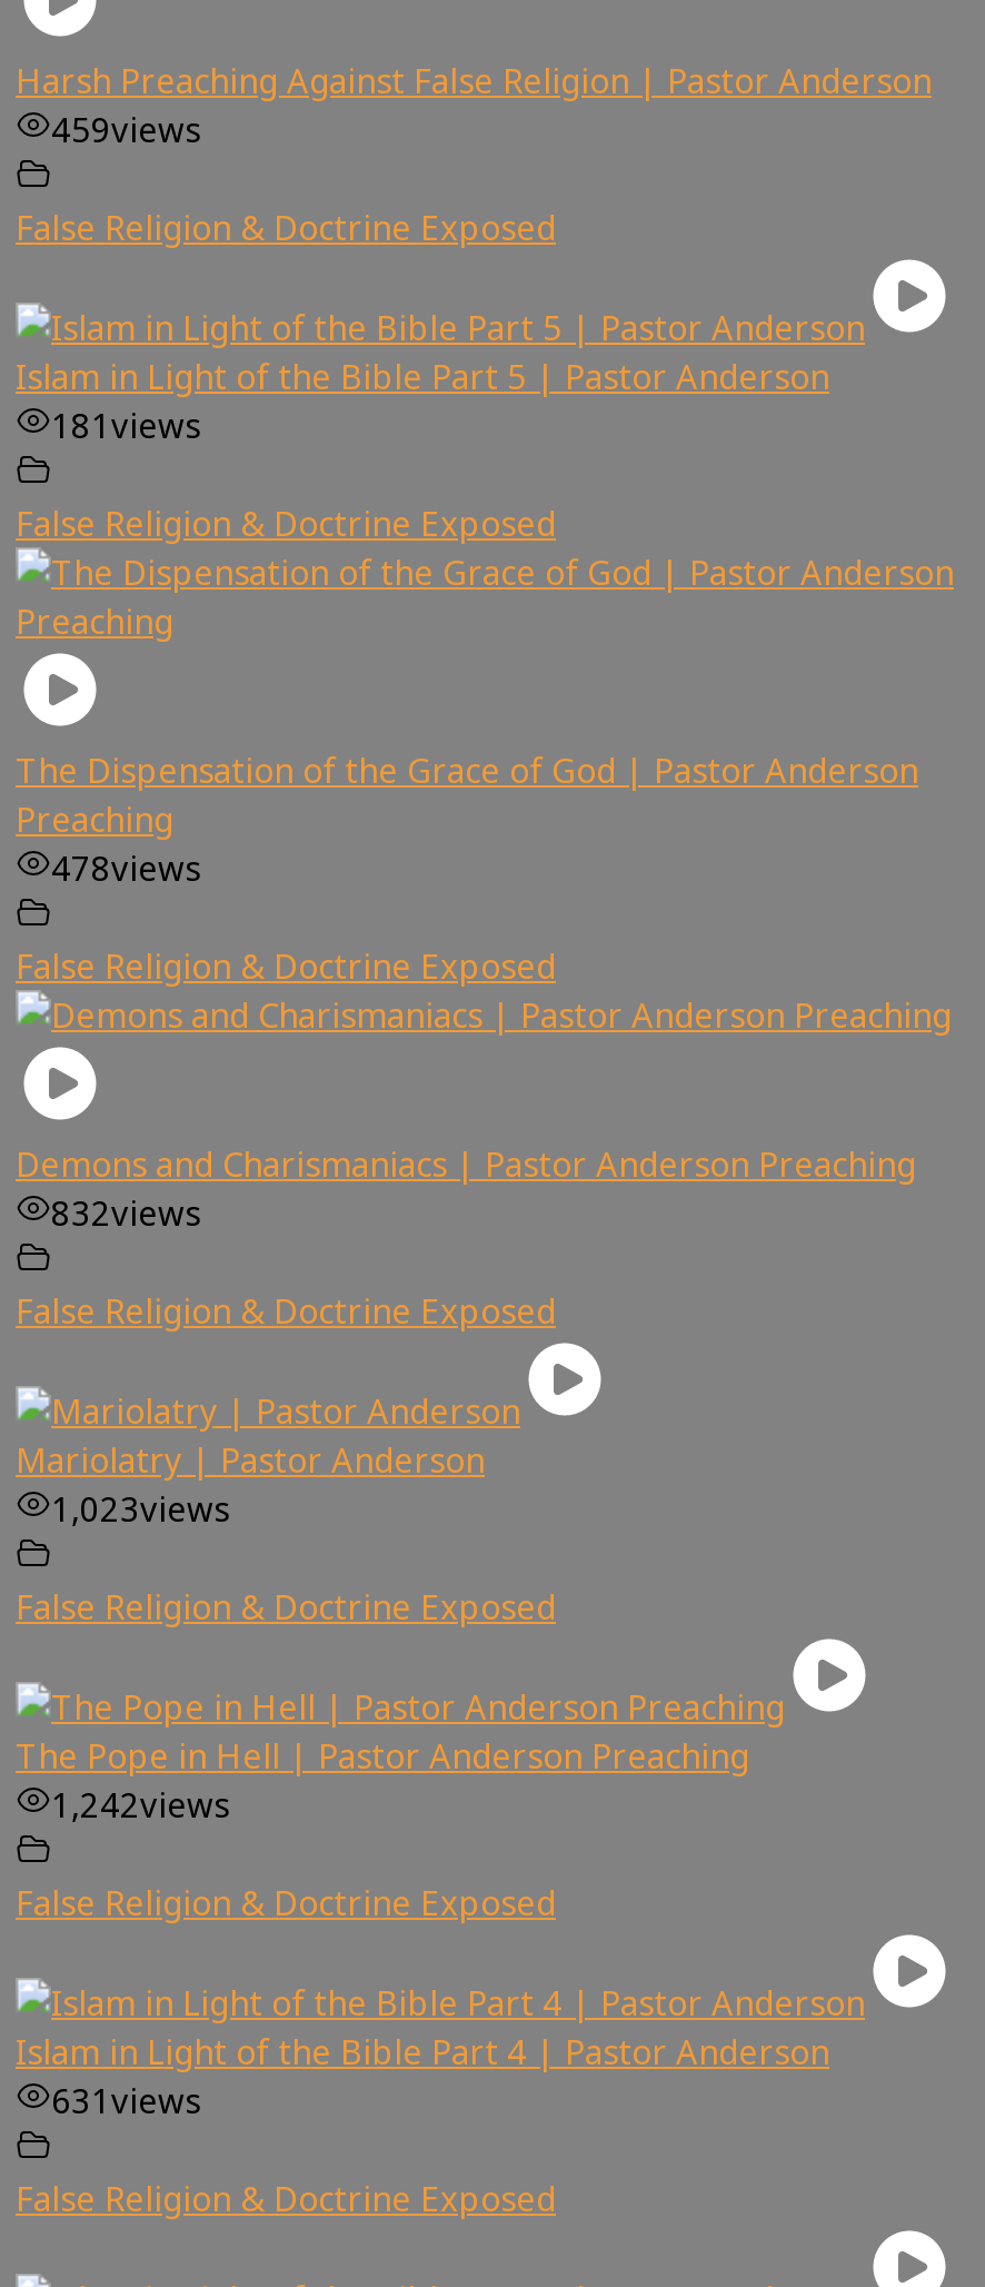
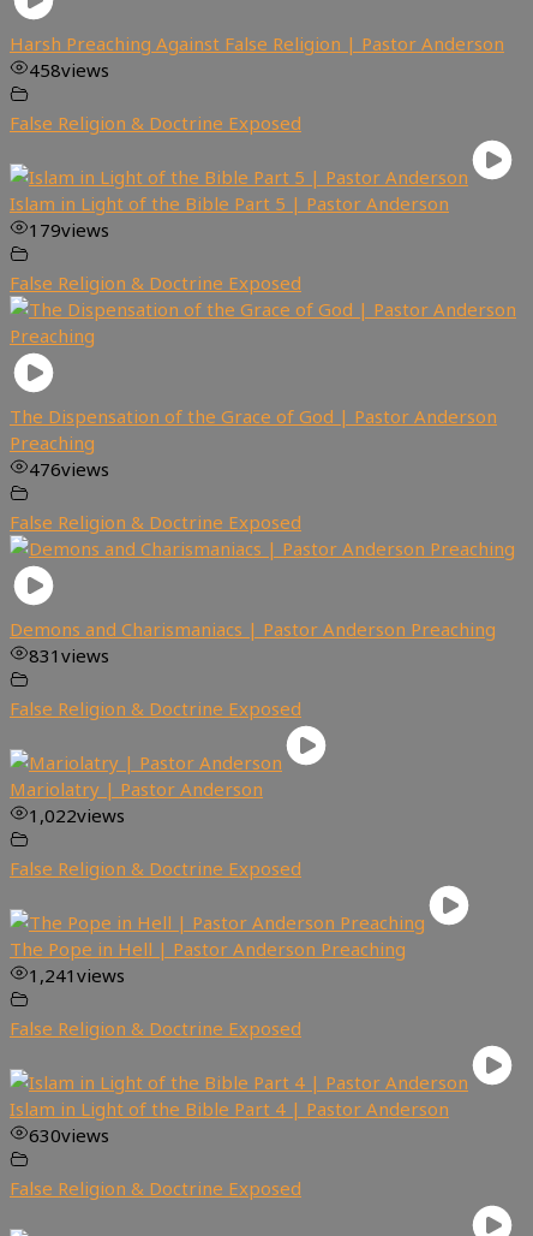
- 459views
+ 458views

- 181 views
+ 179 views

- 478views
+ 476views

- 832views
+ 831views

- 1,023views
+ 1,022views

- 1,242views
+ 1,241views

- 631 views
+ 630 views
